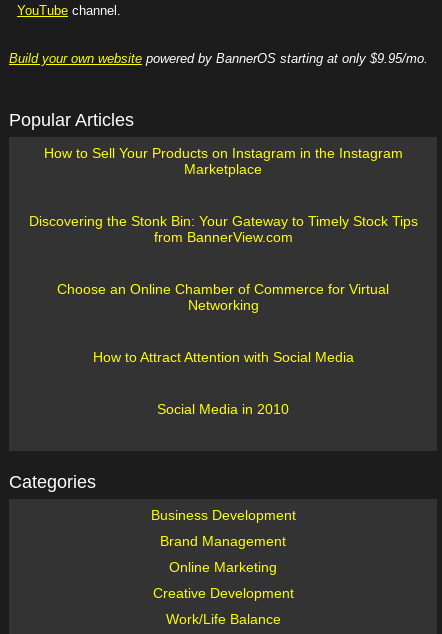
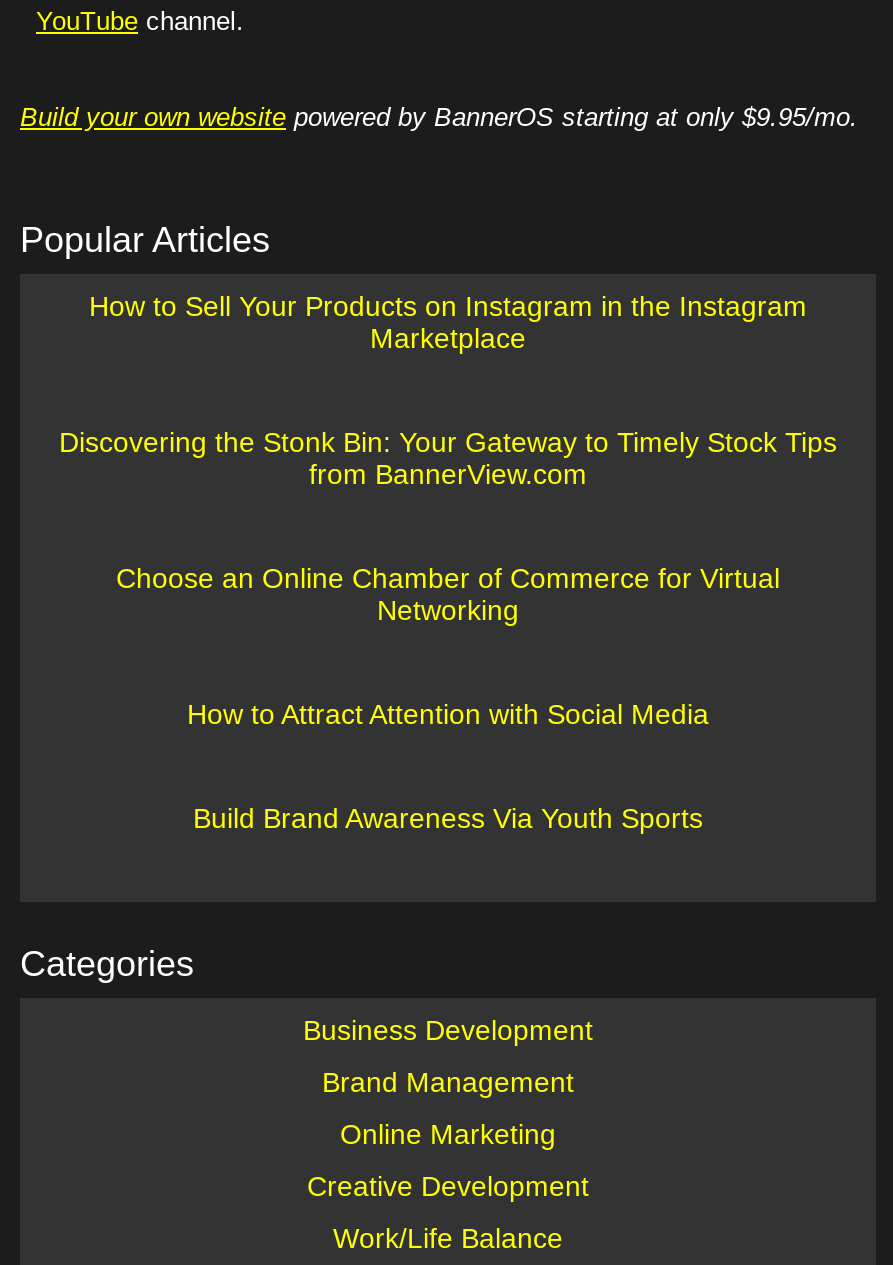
- Social Media in 2010
+ Build Brand Awareness Via Youth Sports
